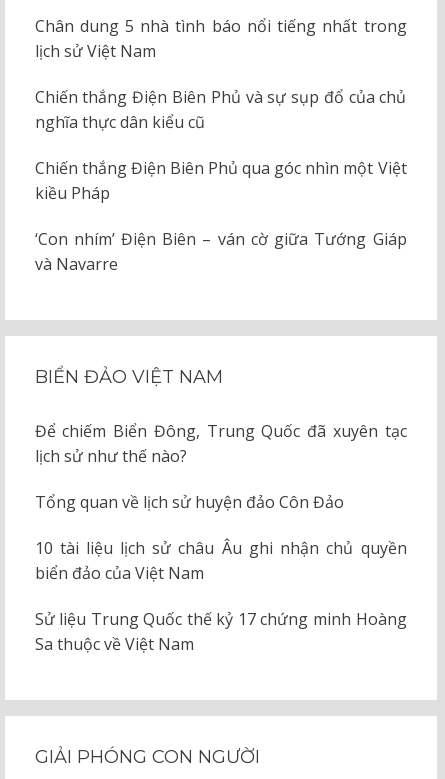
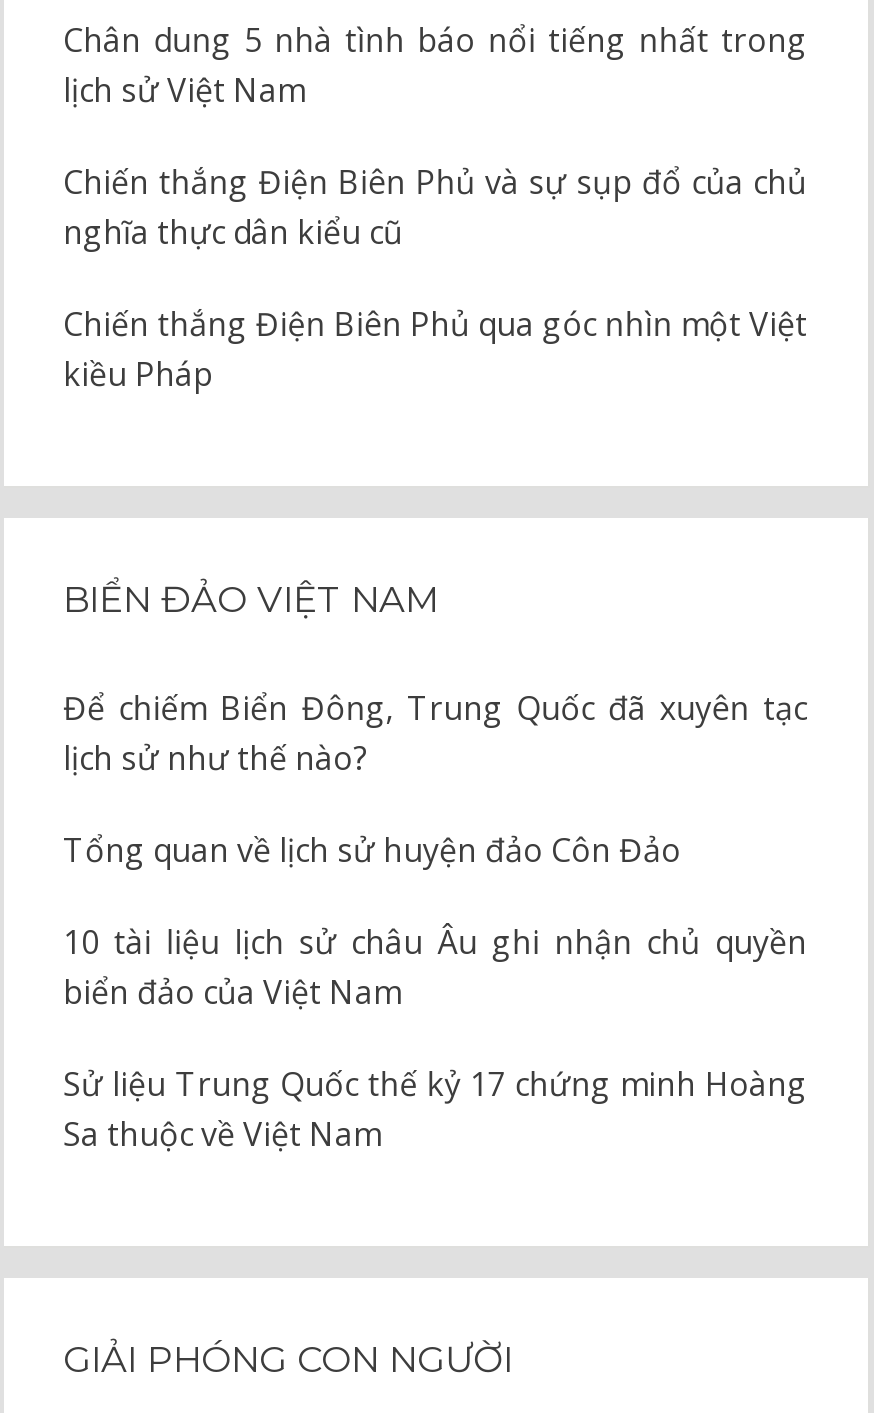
- ‘Con nhím’ Điện Biên – ván cờ giữa Tướng Giáp
- và Navarre
